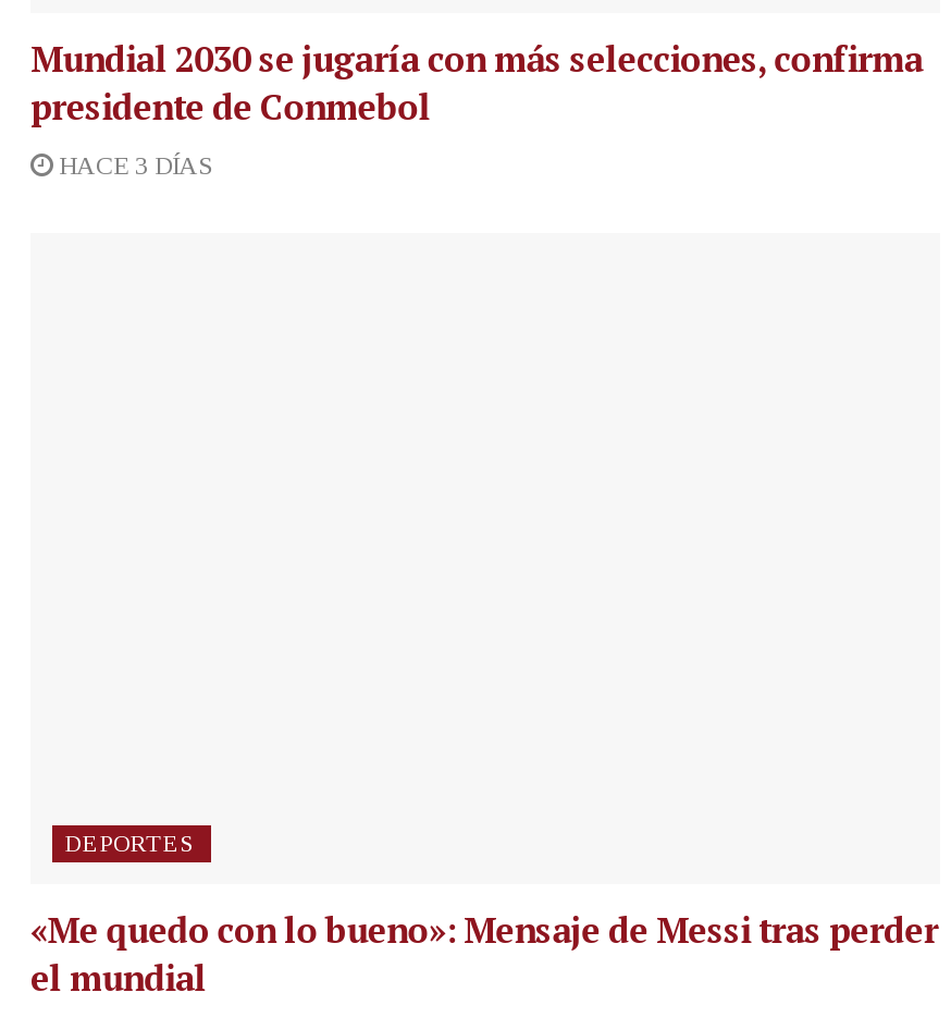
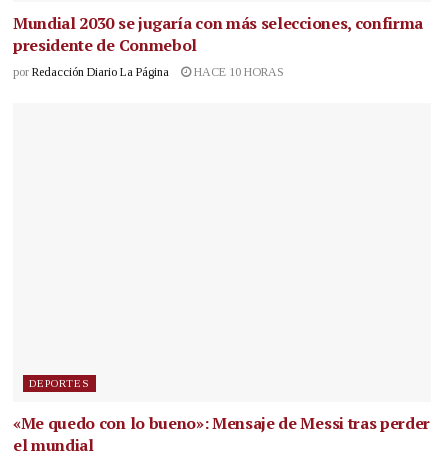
- HACE 3 DÍAS
+ por Redacción Diario La Página
+ HACE 10 HORAS
